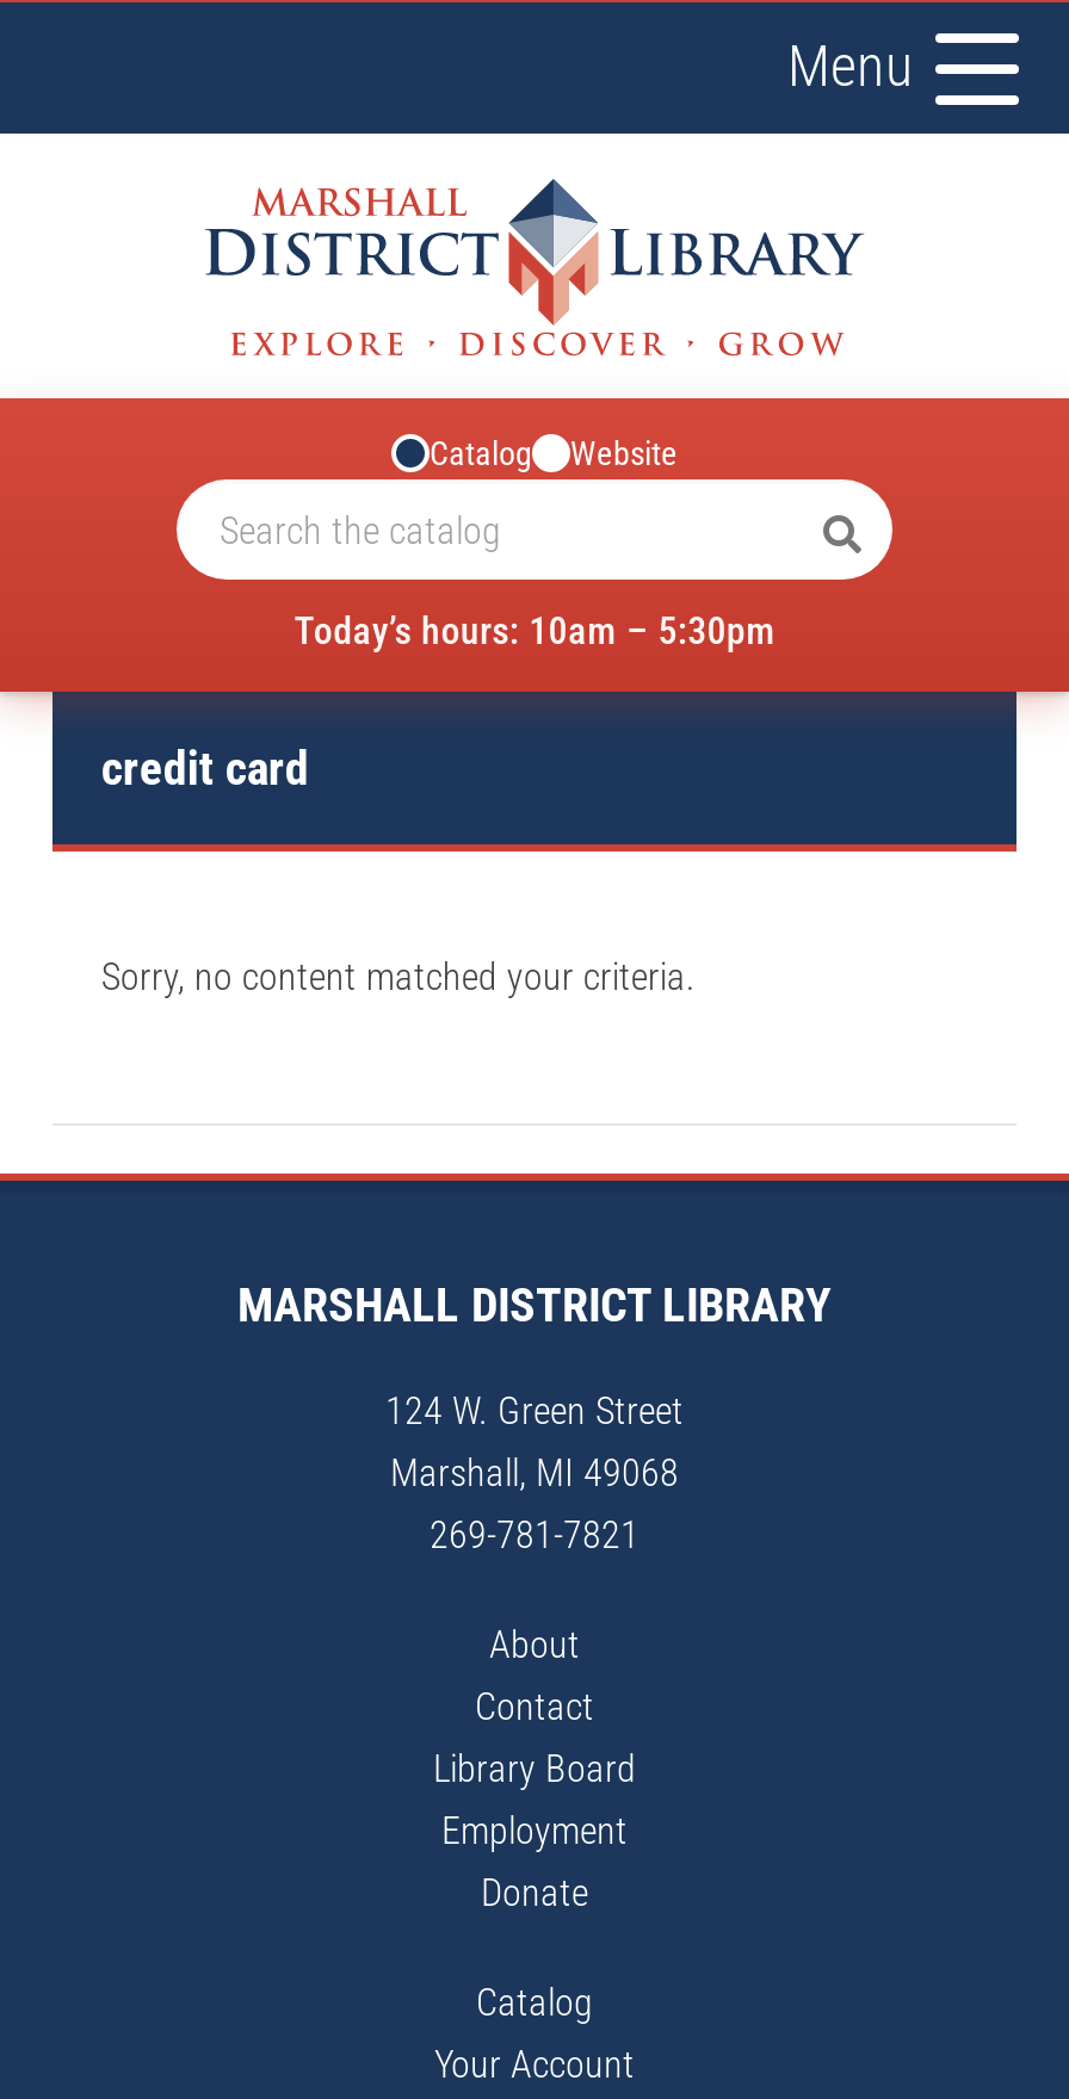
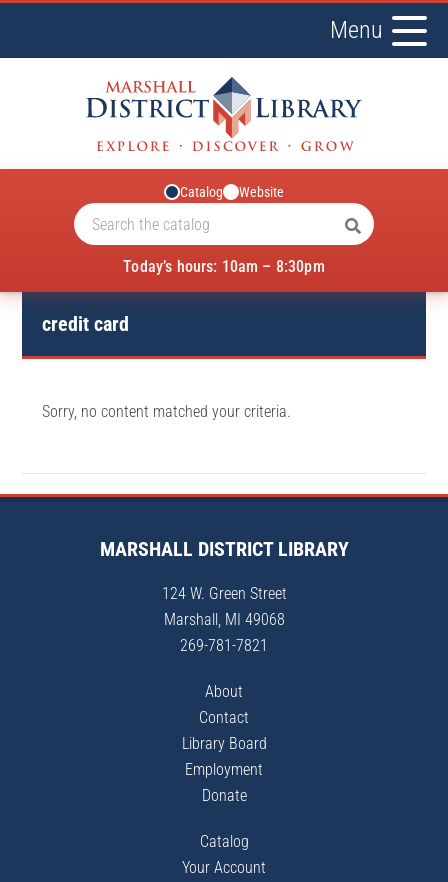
- Today’s hours: 10am – 5:30pm
+ Today’s hours: 10am – 8:30pm
